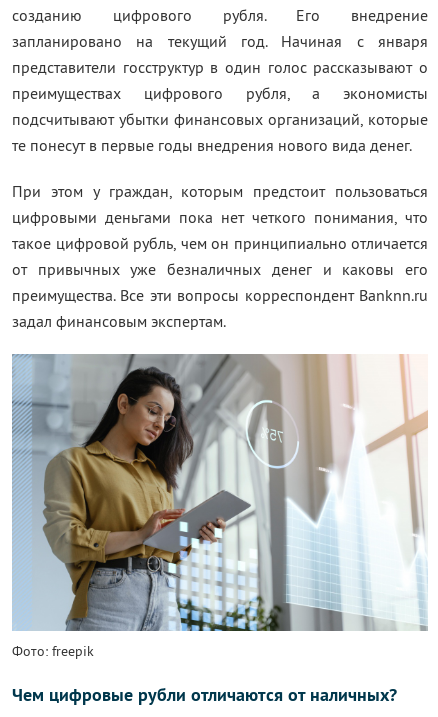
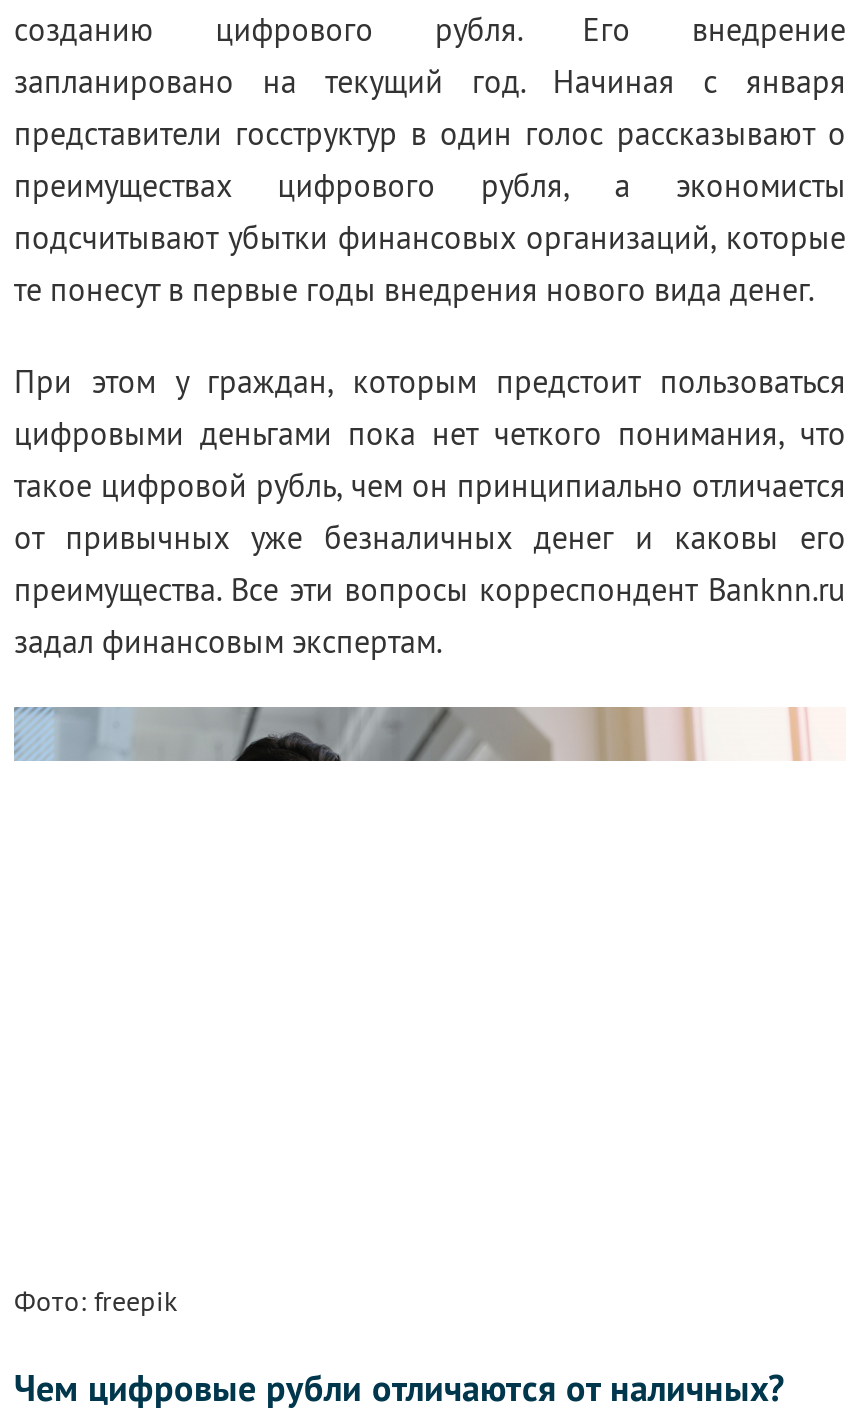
- [image]
